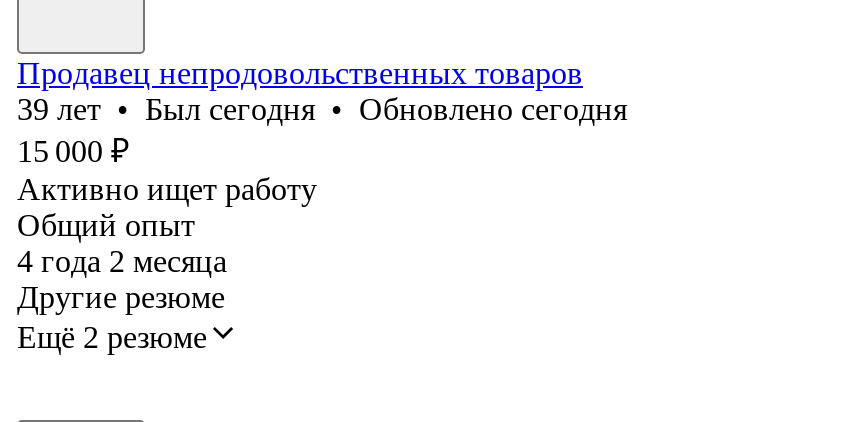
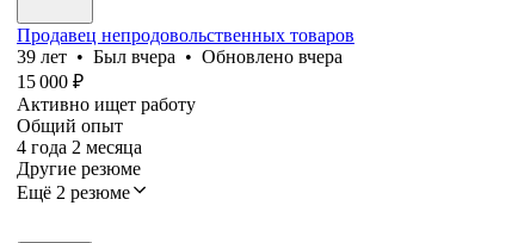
- 39 лет • Был сегодня • Обновлено сегодня
+ 39 лет • Был вчера • Обновлено вчера
